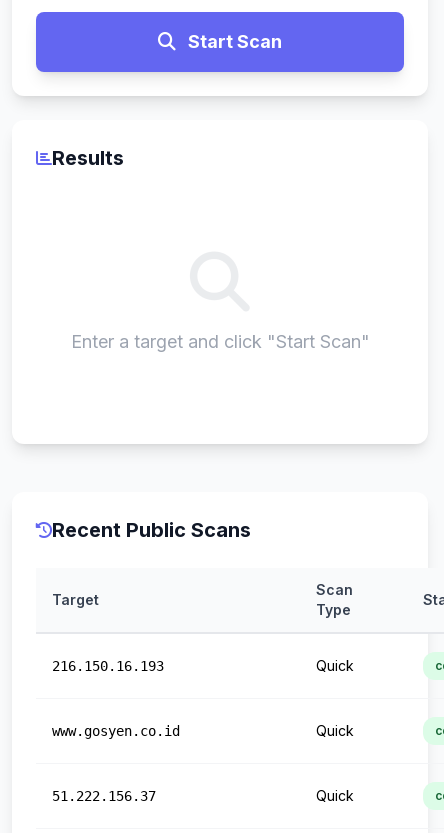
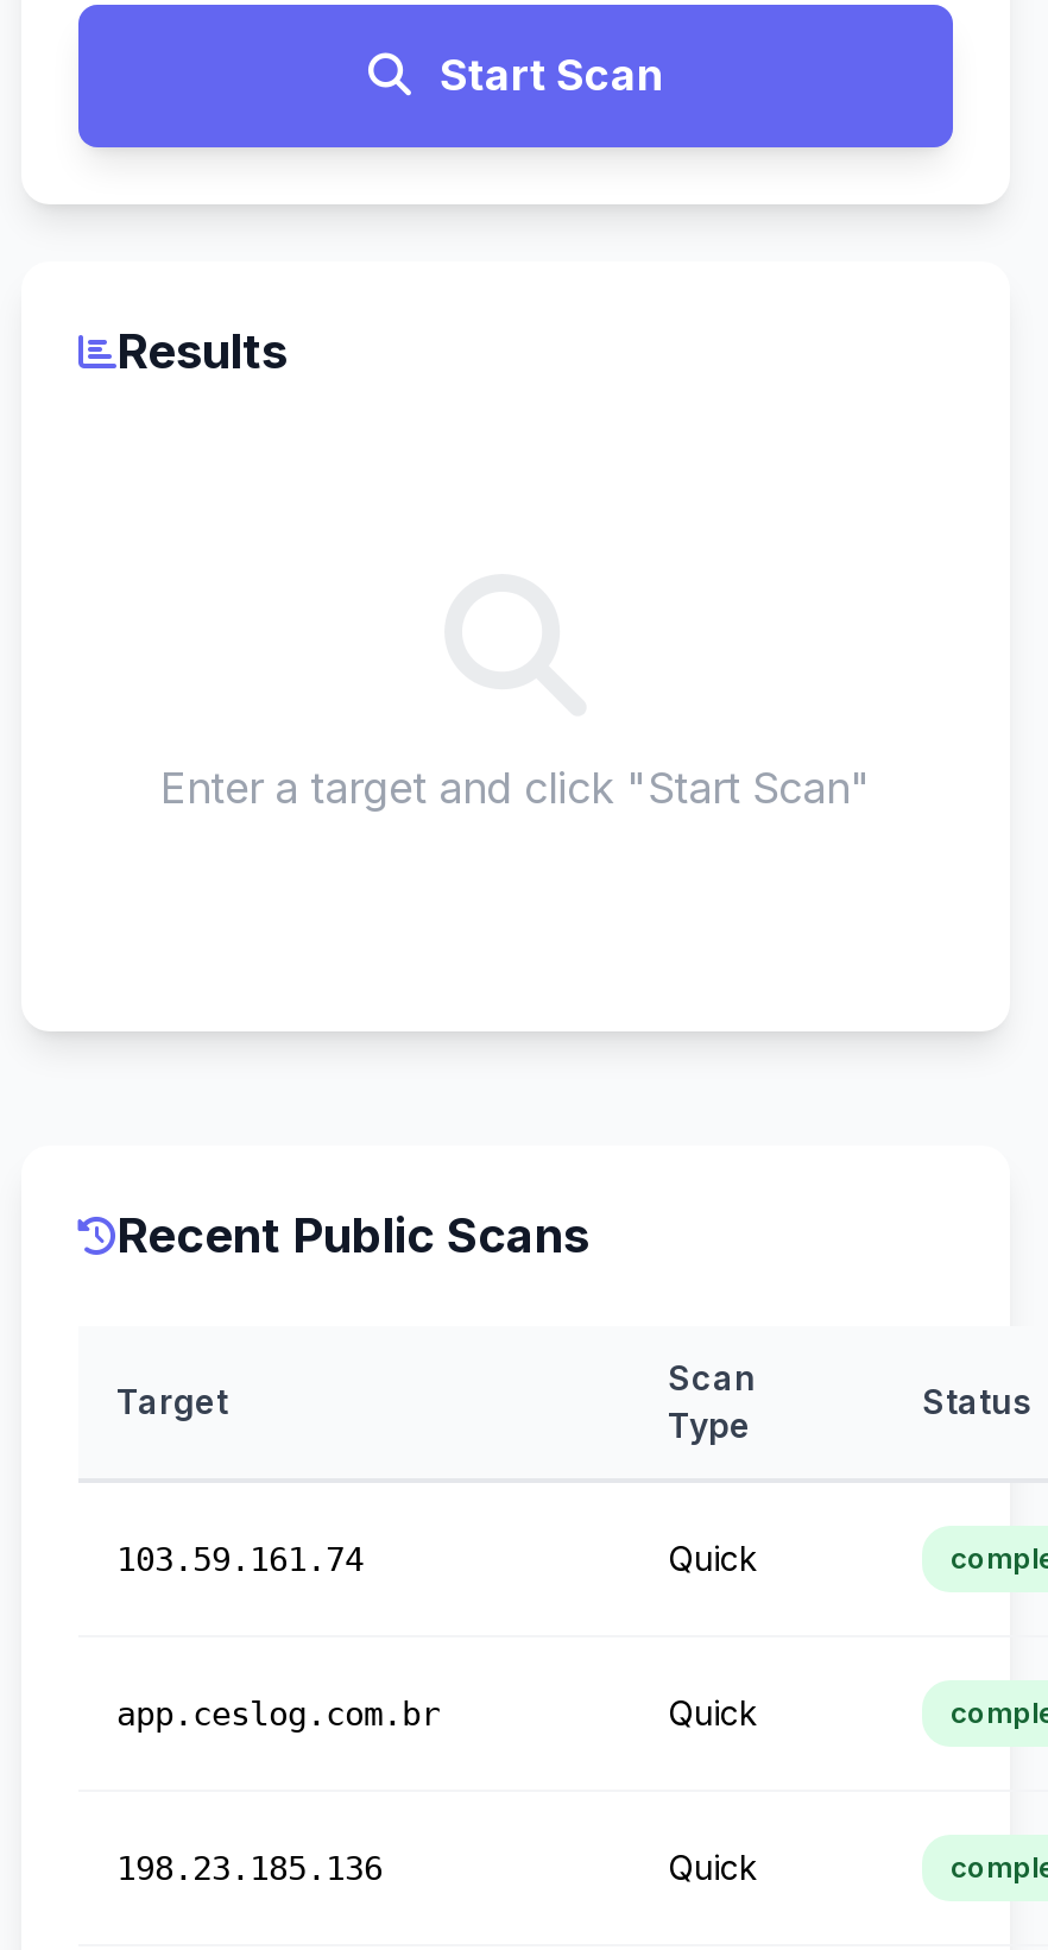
- 216.150.16.193
+ 103.59.161.74

- www.gosyen.co.id
+ app.ceslog.com.br

- 51.222.156.37
+ 198.23.185.136
